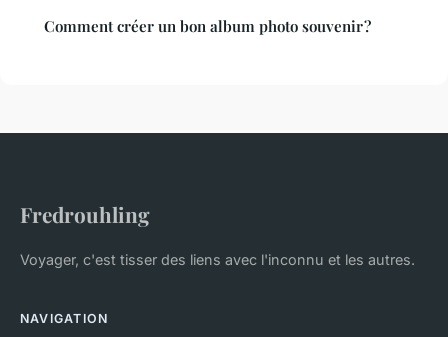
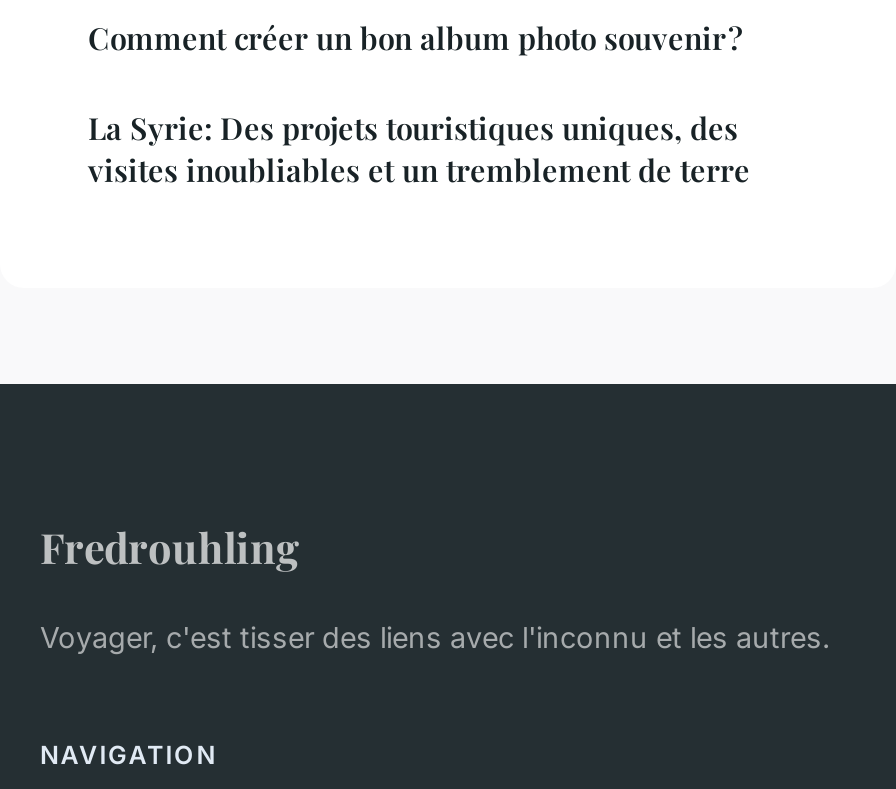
+ La Syrie: Des projets touristiques uniques, des
+ visites inoubliables et un tremblement de terre
